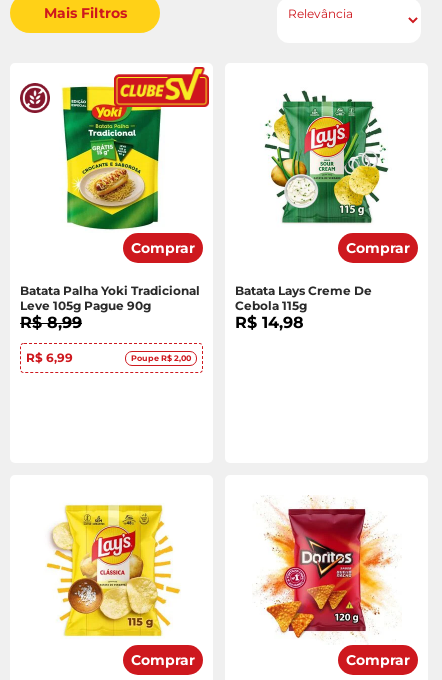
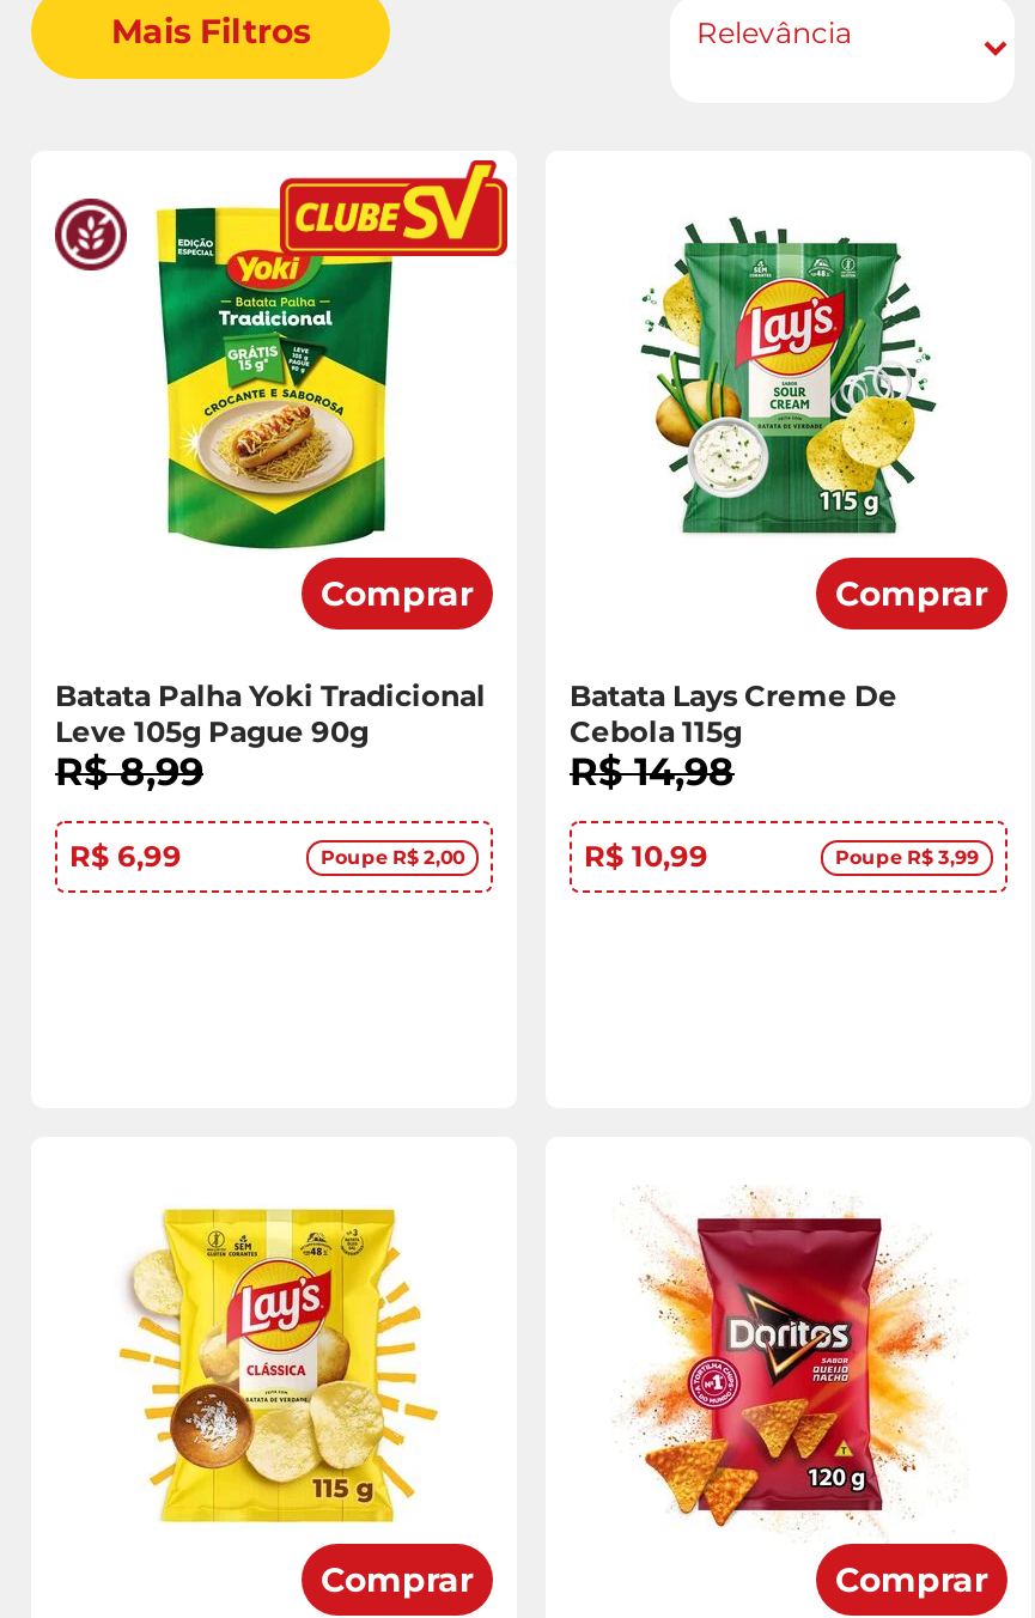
+ R$ 10,99
+ Poupe R$ 3,99
